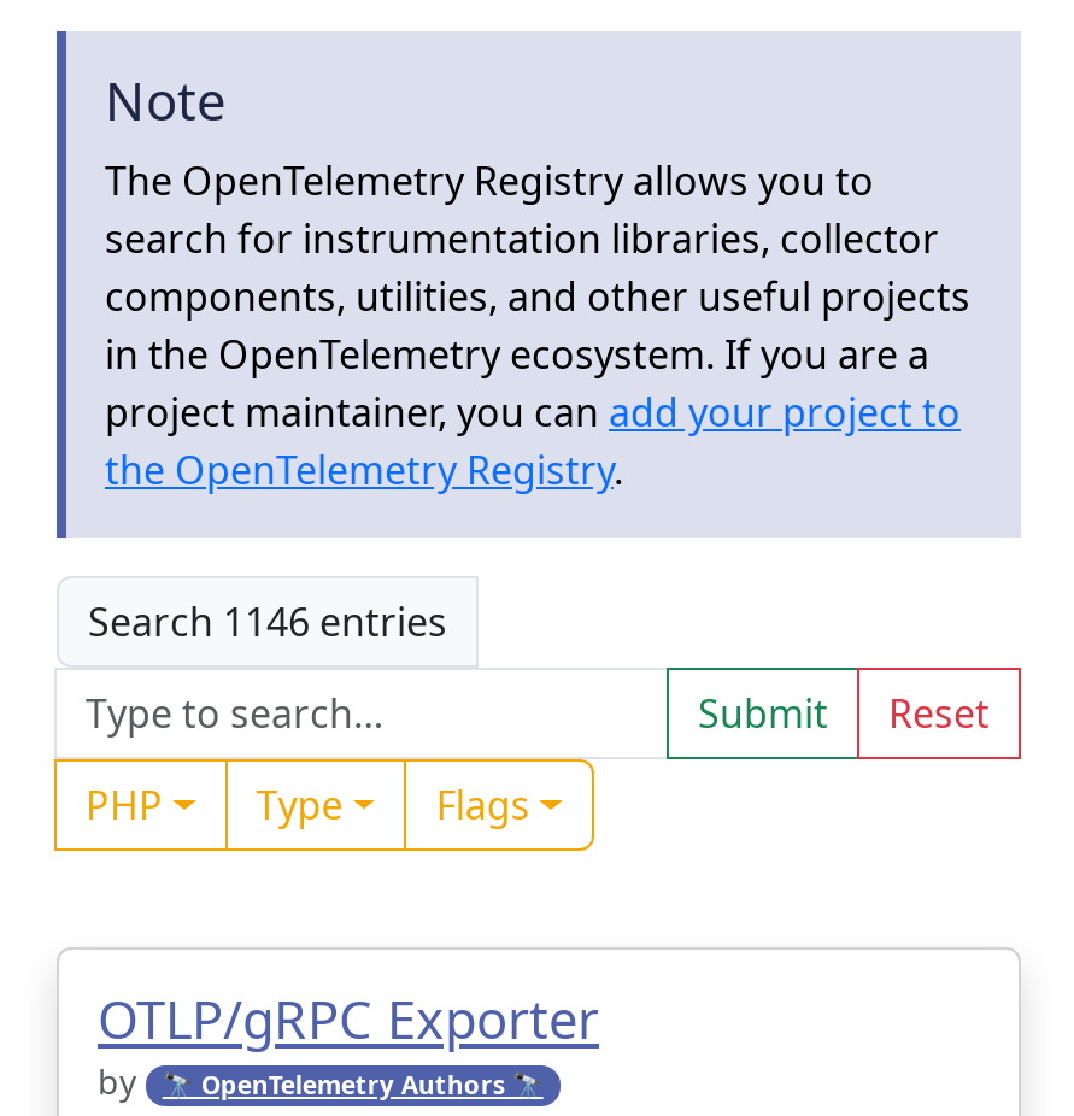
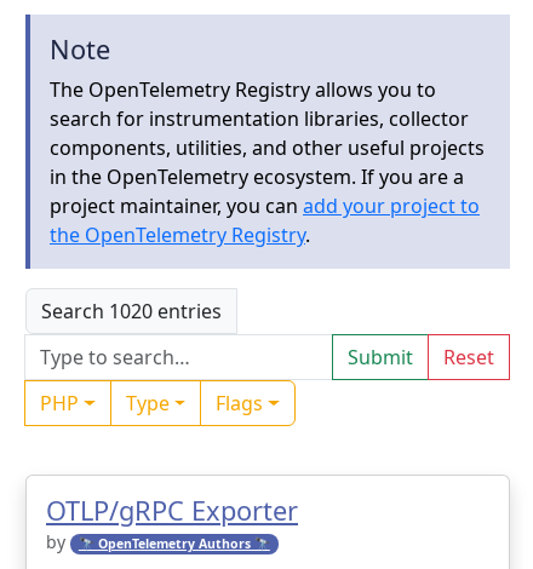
- Search 1146 entries
+ Search 1020 entries
